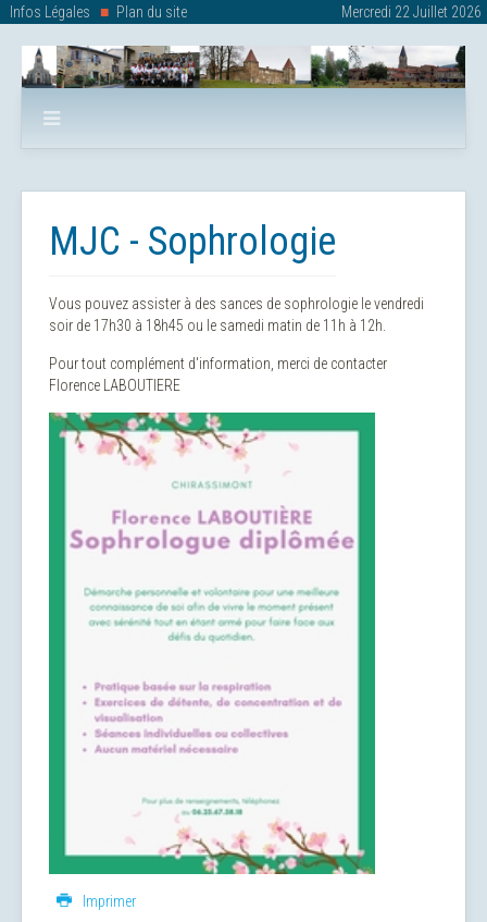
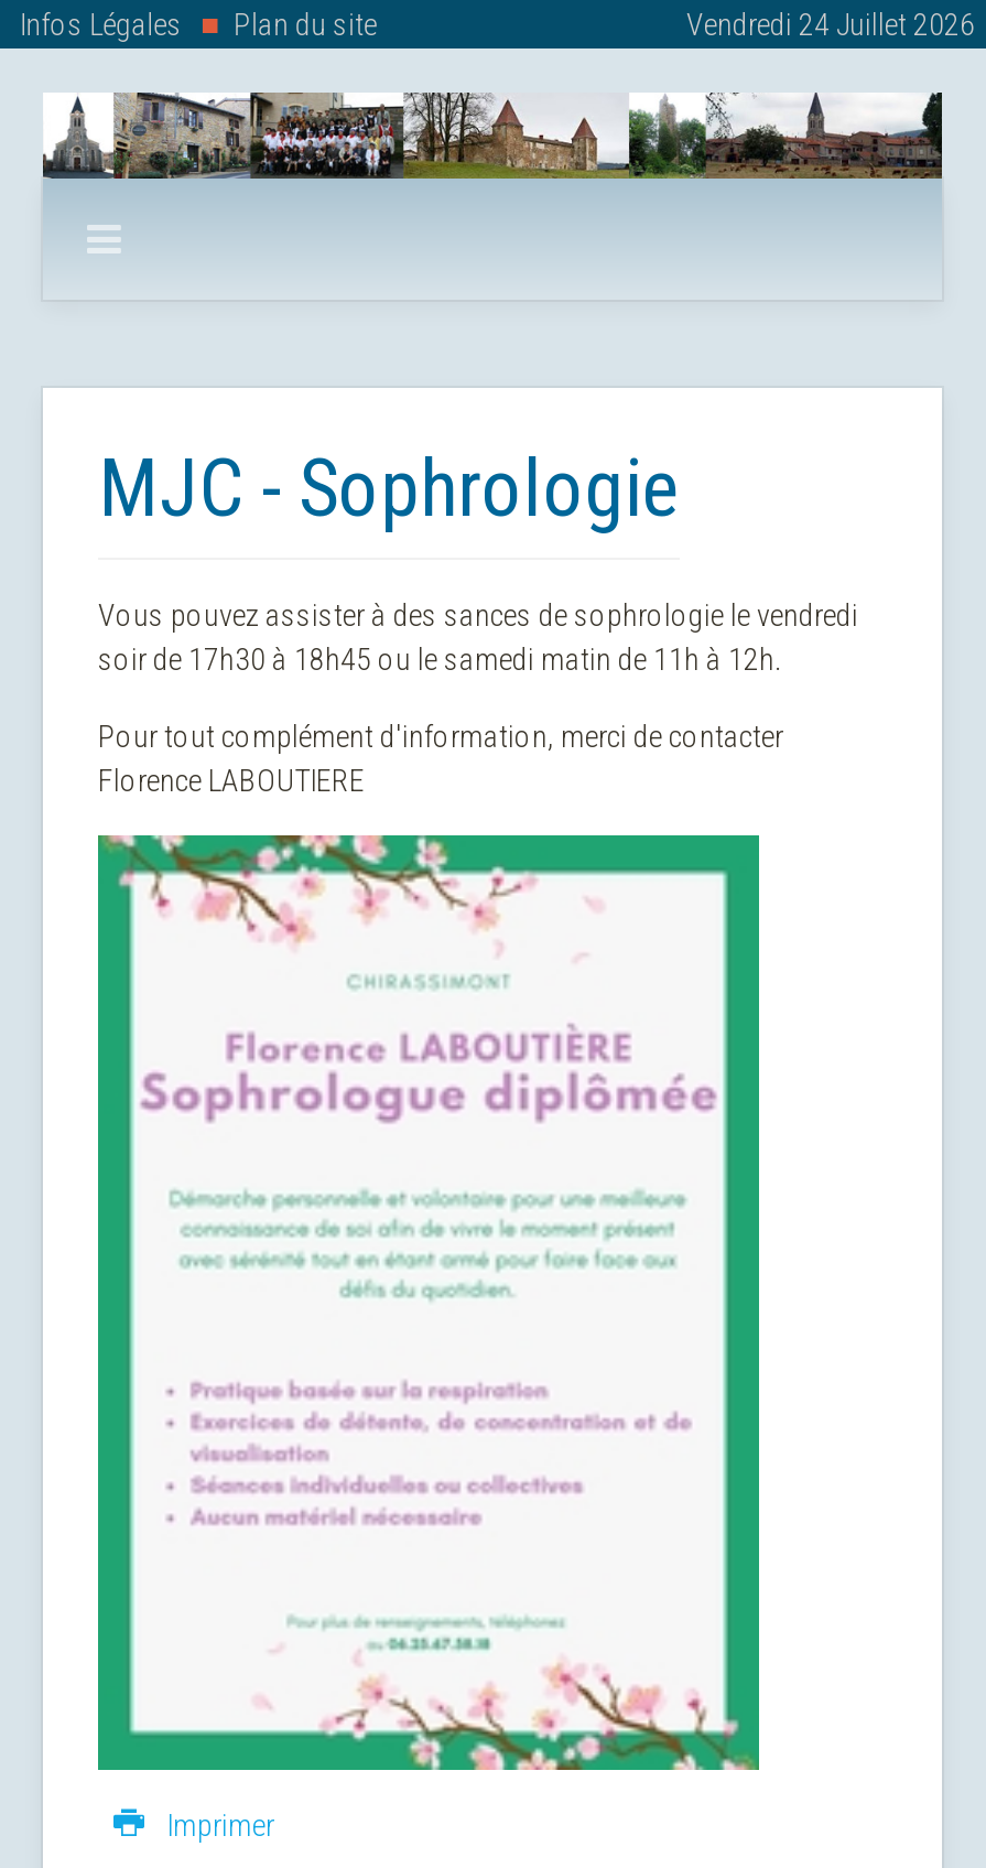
- Mercredi 22 Juillet 2026
+ Vendredi 24 Juillet 2026
